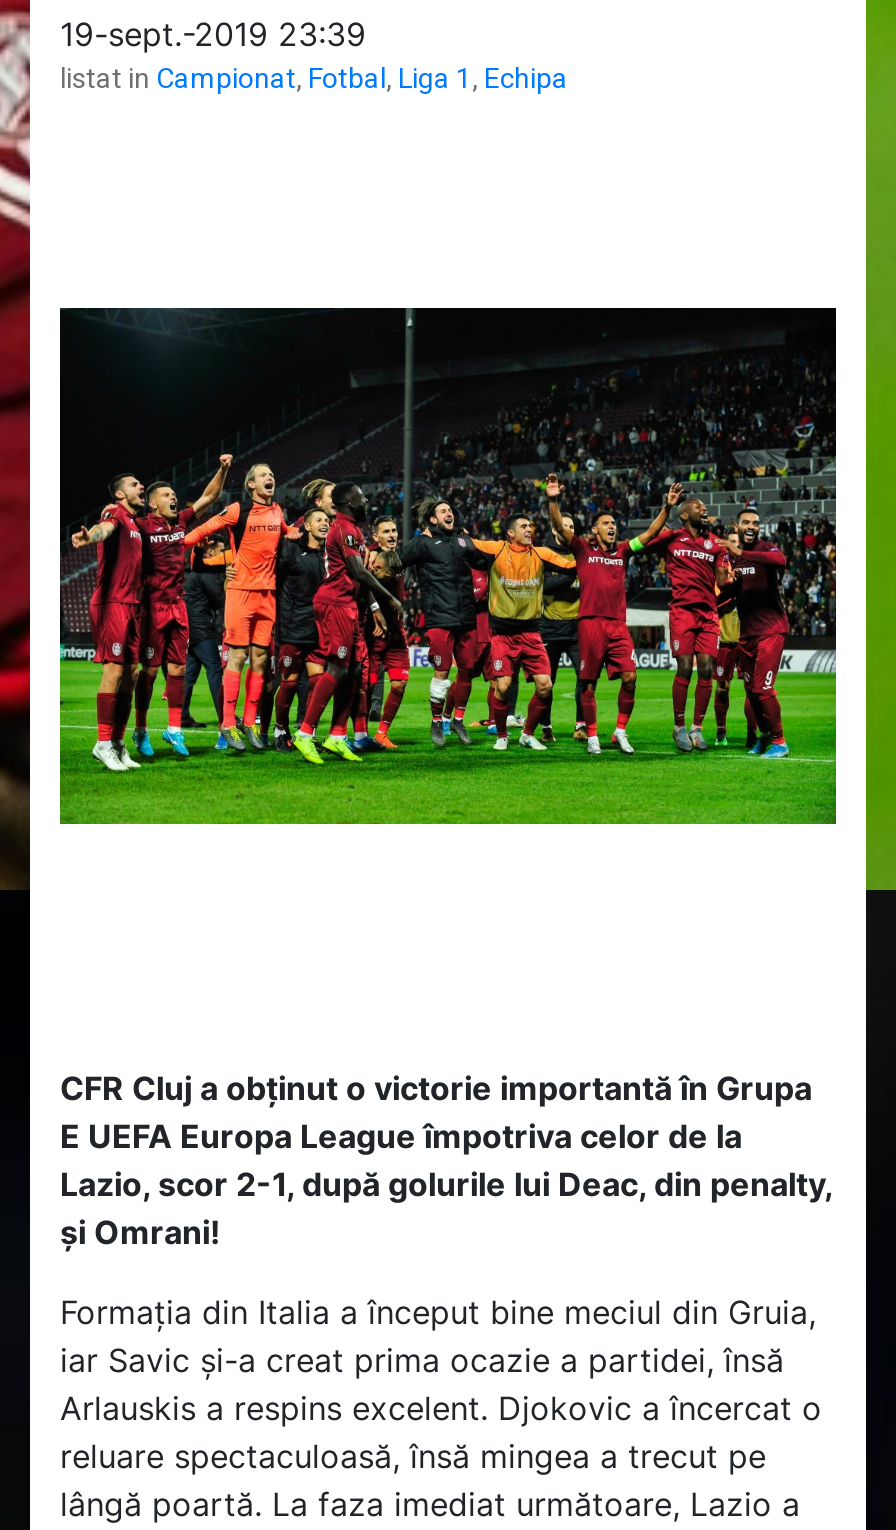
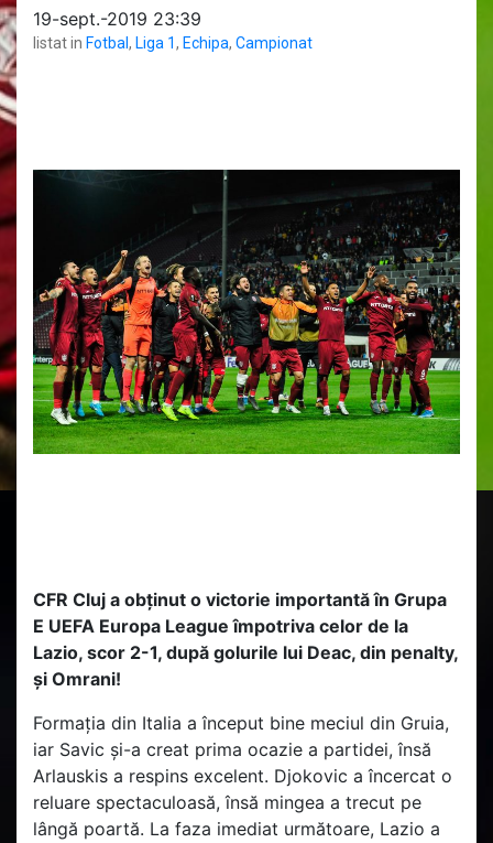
- listat in Campionat, Fotbal, Liga 1, Echipa
+ listat in Fotbal, Liga 1, Echipa, Campionat
